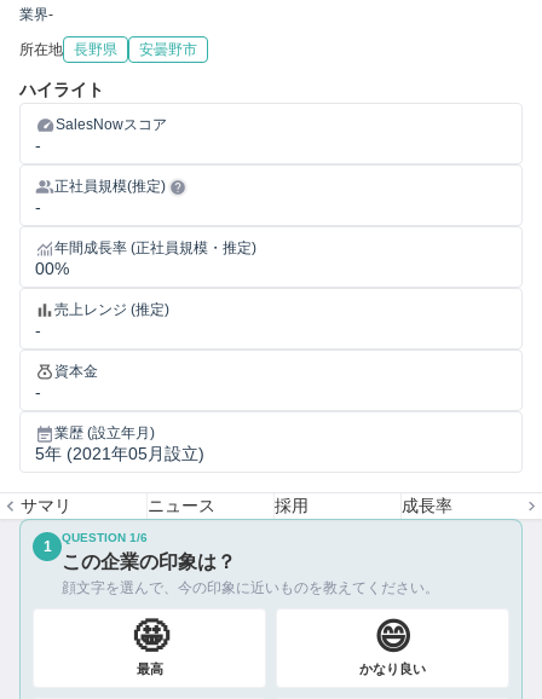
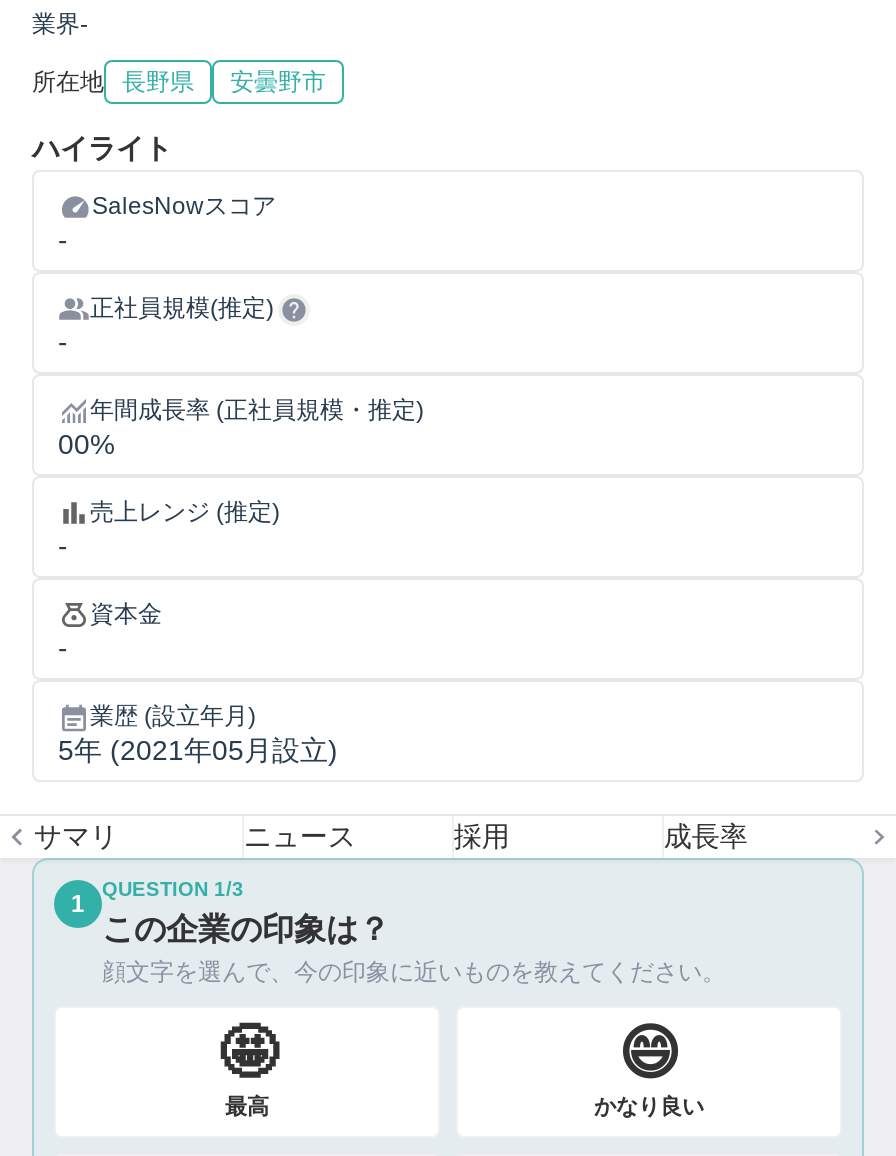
- QUESTION 1/6
+ QUESTION 1/3
